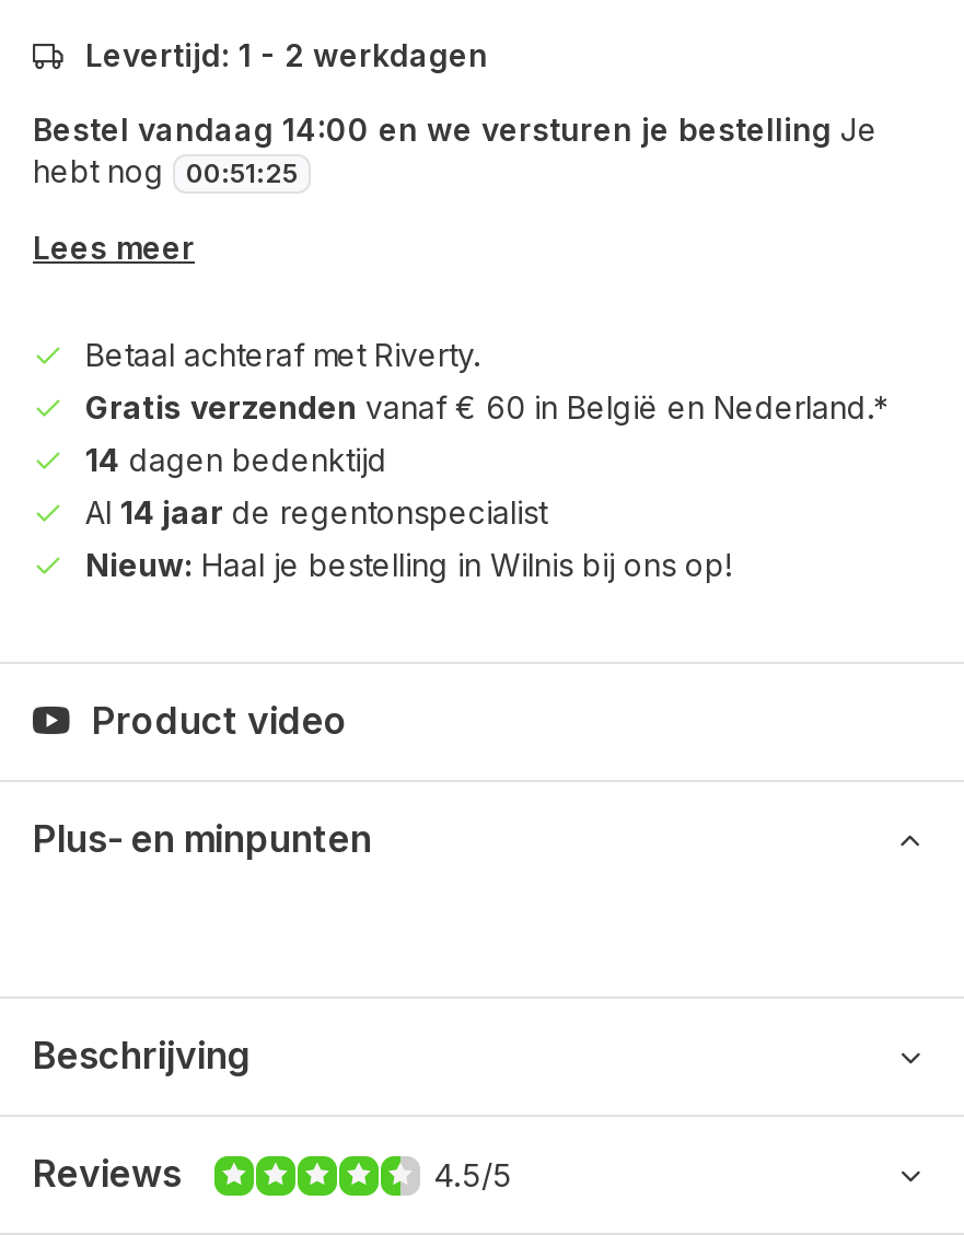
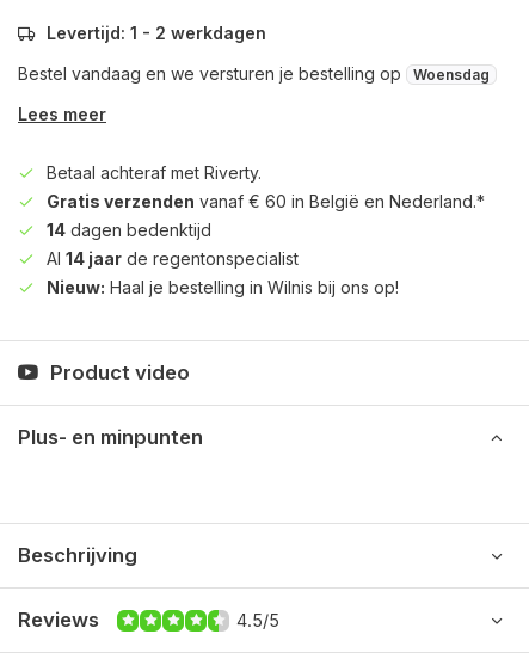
- Bestel vandaag 14:00 en we versturen je bestelling Je
- hebt nog 00:51:25
+ Bestel vandaag en we versturen je bestelling op Woensdag
